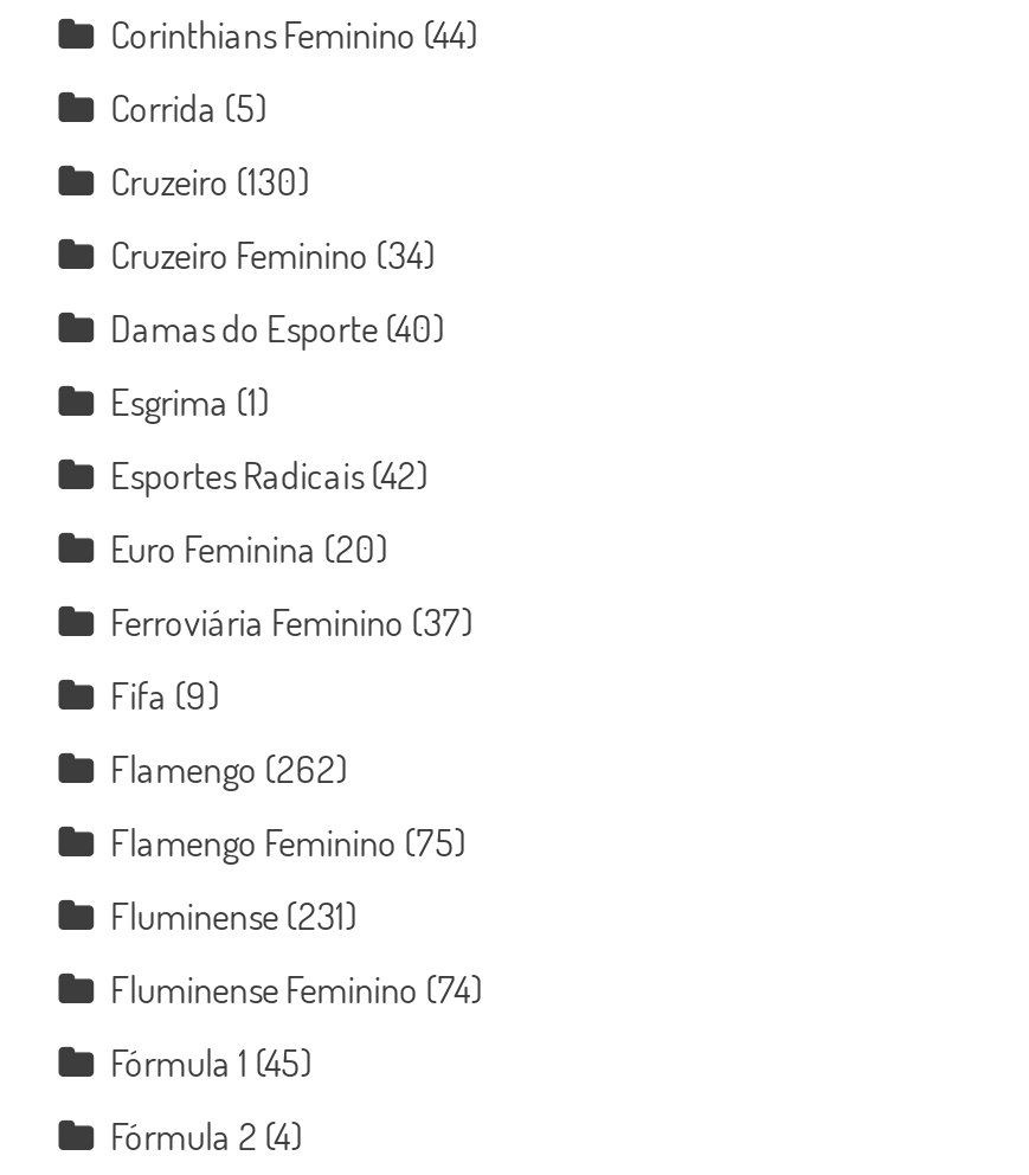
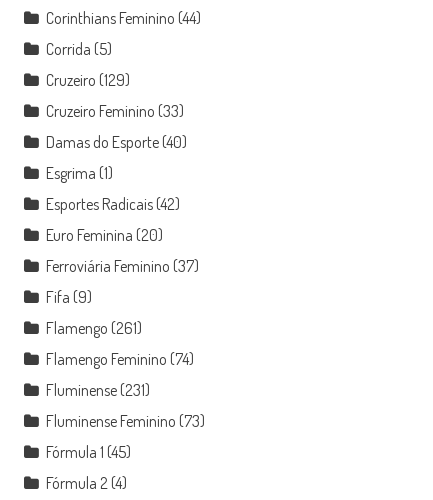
- Cruzeiro (130)
+ Cruzeiro (129)

- Cruzeiro Feminino (34)
+ Cruzeiro Feminino (33)

- Flamengo (262)
+ Flamengo (261)

- Flamengo Feminino (75)
+ Flamengo Feminino (74)

- Fluminense Feminino (74)
+ Fluminense Feminino (73)
